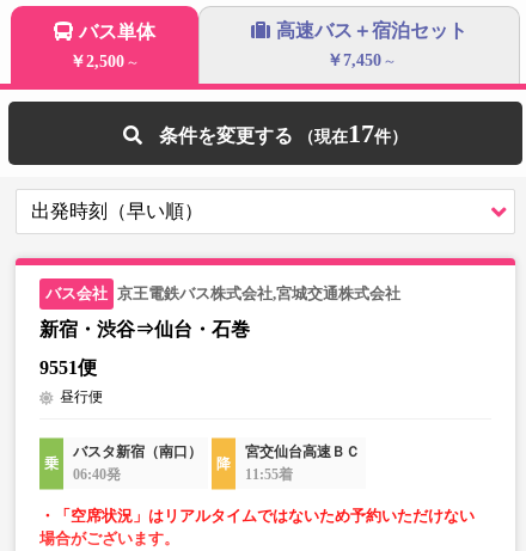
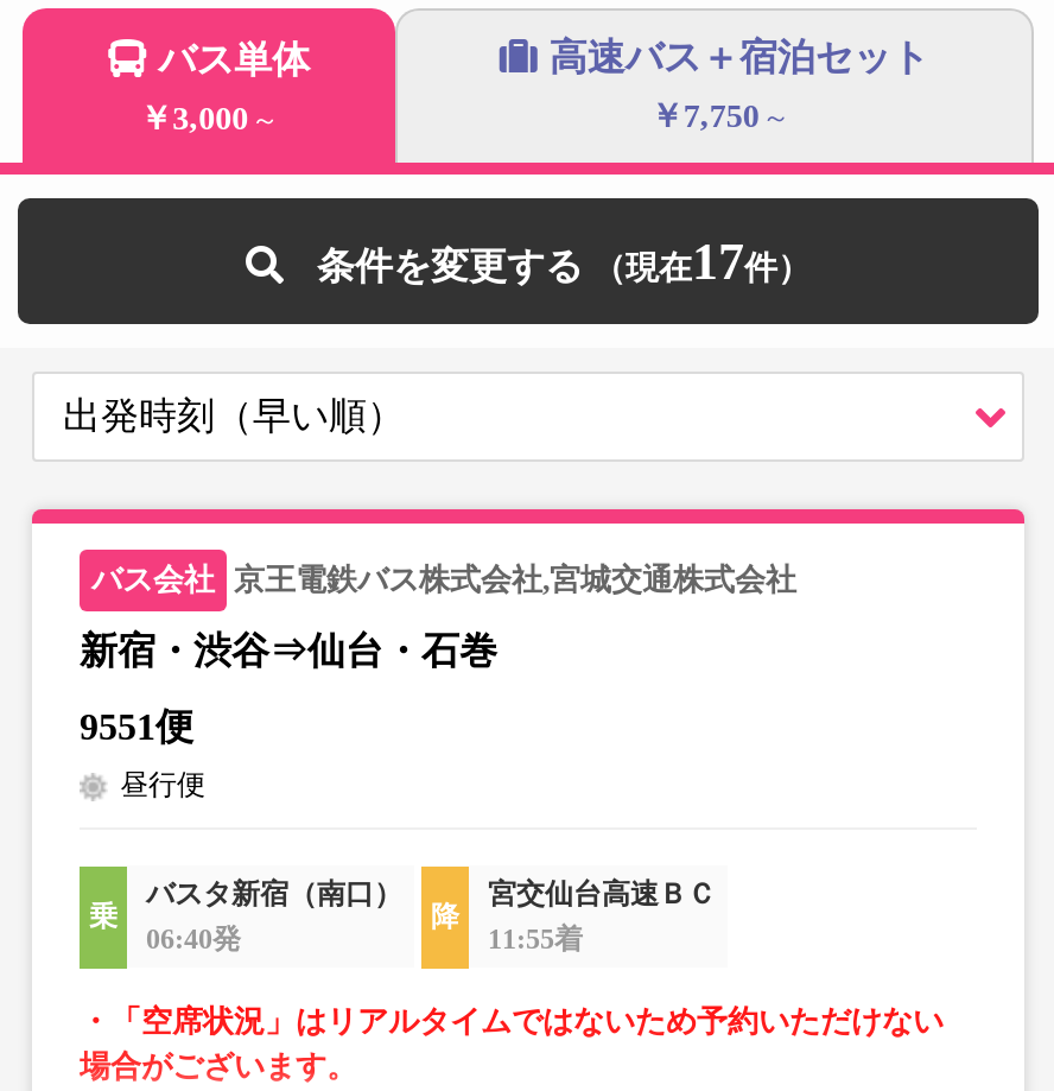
- ￥2,500～
+ ￥3,000～

- ￥7,450～
+ ￥7,750～
